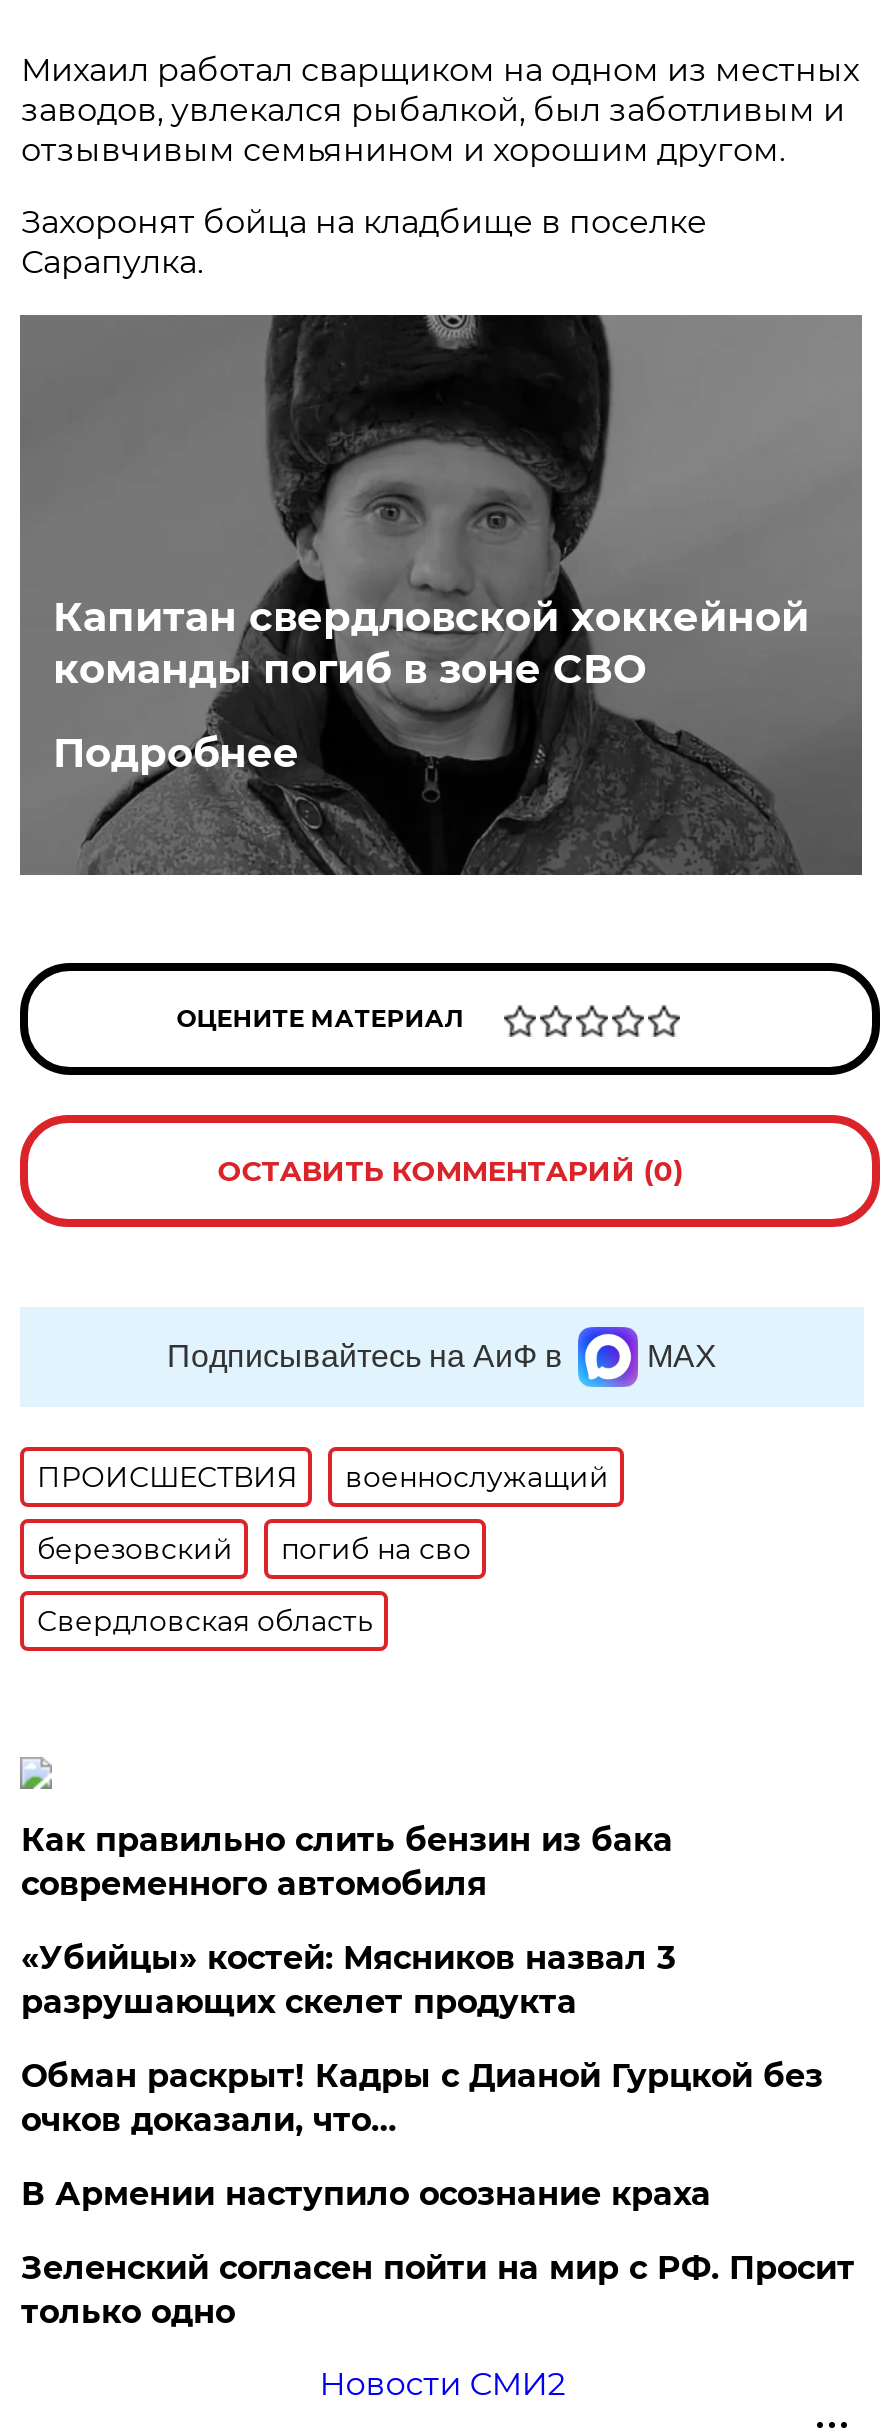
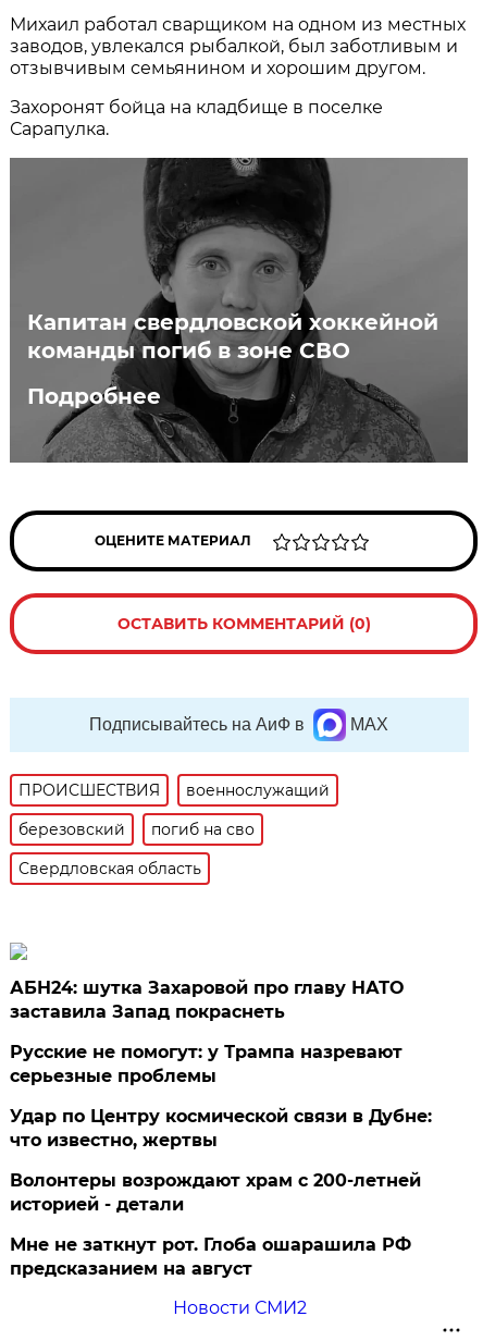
- Как правильно слить бензин из бака
- современного автомобиля
+ АБН24: шутка Захаровой про главу НАТО
+ заставила Запад покраснеть

- «Убийцы» костей: Мясников назвал 3
- разрушающих скелет продукта
+ Русские не помогут: у Трампа назревают
+ серьезные проблемы

- Обман раскрыт! Кадры с Дианой Гурцкой без
- очков доказали, что…
+ Удар по Центру космической связи в Дубне:
+ что известно, жертвы

- В Армении наступило осознание краха
+ Волонтеры возрождают храм с 200-летней
+ историей - детали

- Зеленский согласен пойти на мир с РФ. Просит
- только одно
+ Мне не заткнут рот. Глоба ошарашила РФ
+ предсказанием на август
